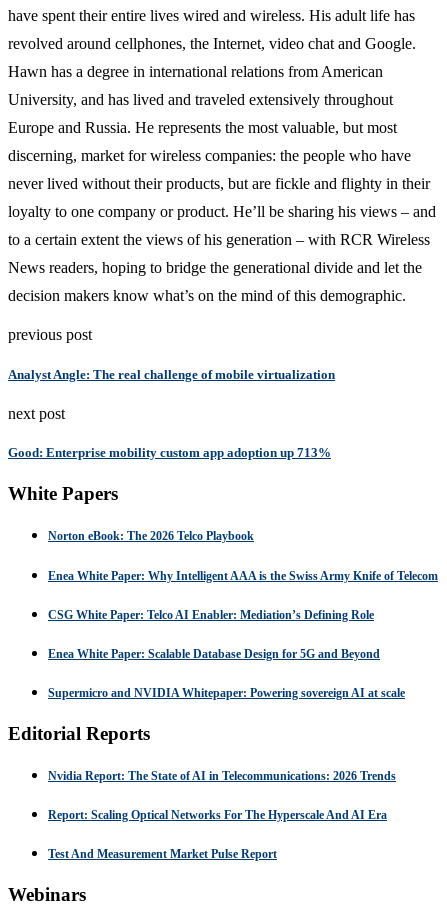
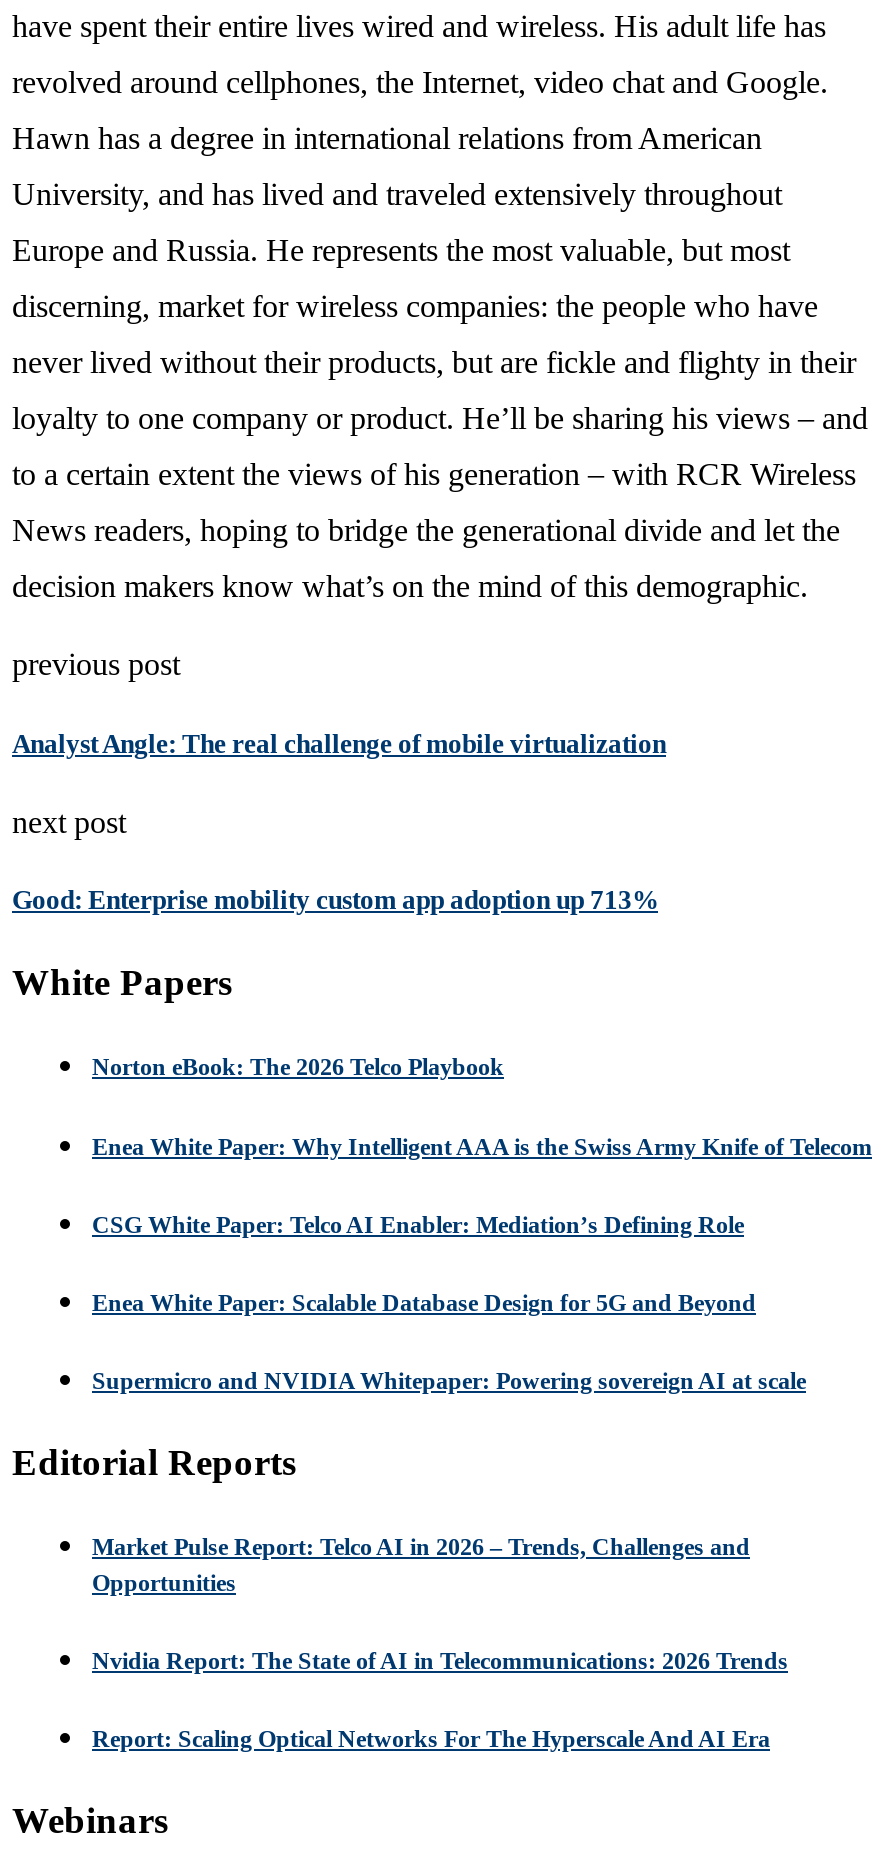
+ Market Pulse Report: Telco AI in 2026 – Trends, Challenges and
+ Opportunities

moved down: Nvidia Report: The State of AI in Telecommunications: 2026 Trends | Report: Scaling Optical Networks For The Hyperscale And AI Era

- Test And Measurement Market Pulse Report
